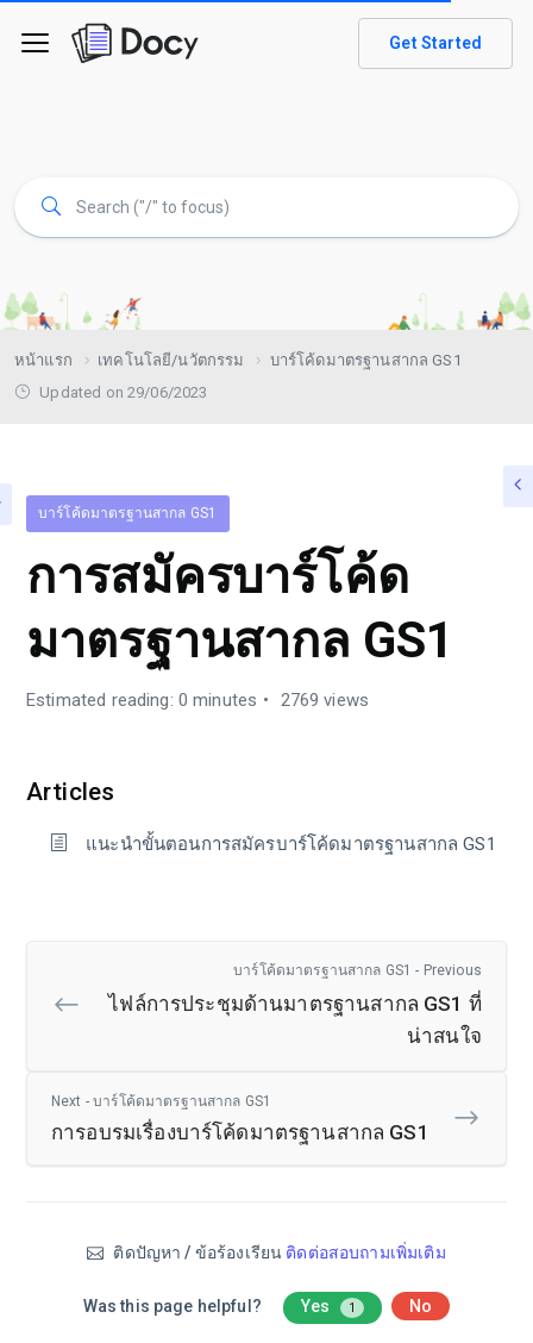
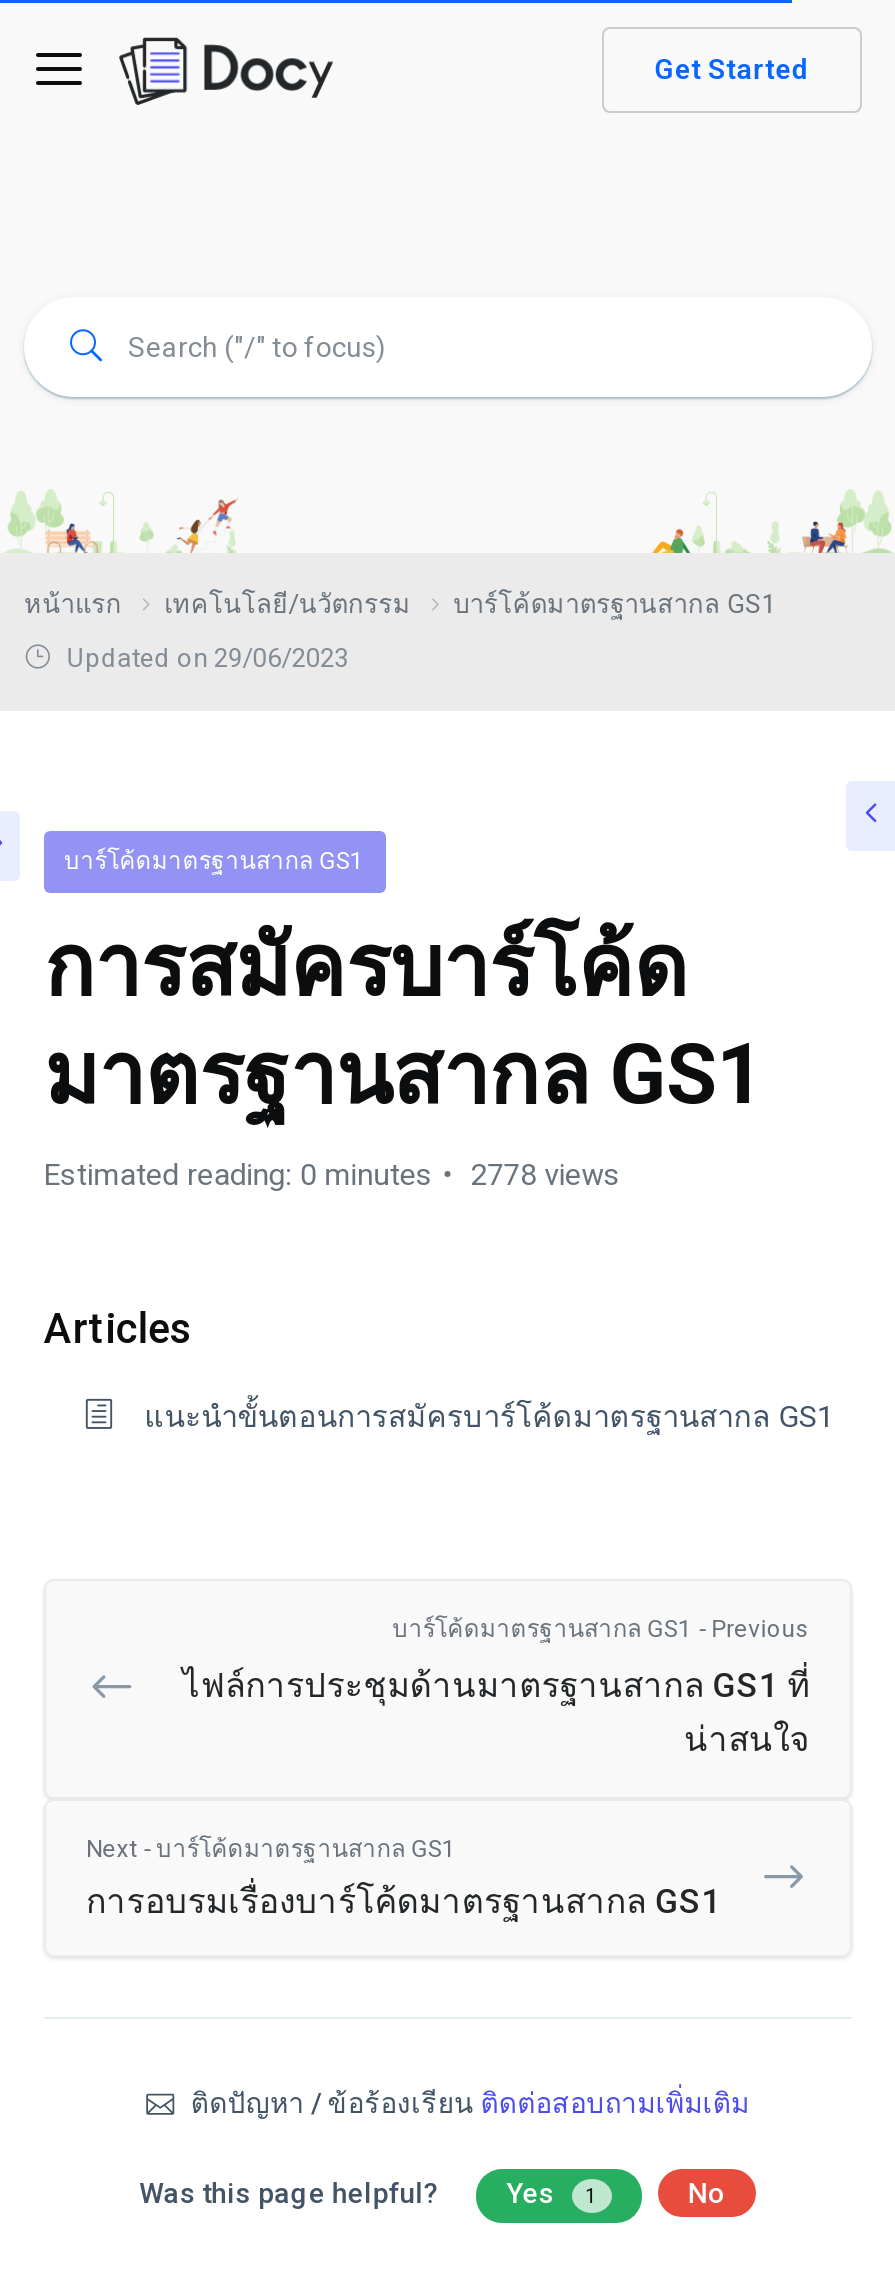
- Estimated reading: 0 minutes 2769 views
+ Estimated reading: 0 minutes 2778 views
